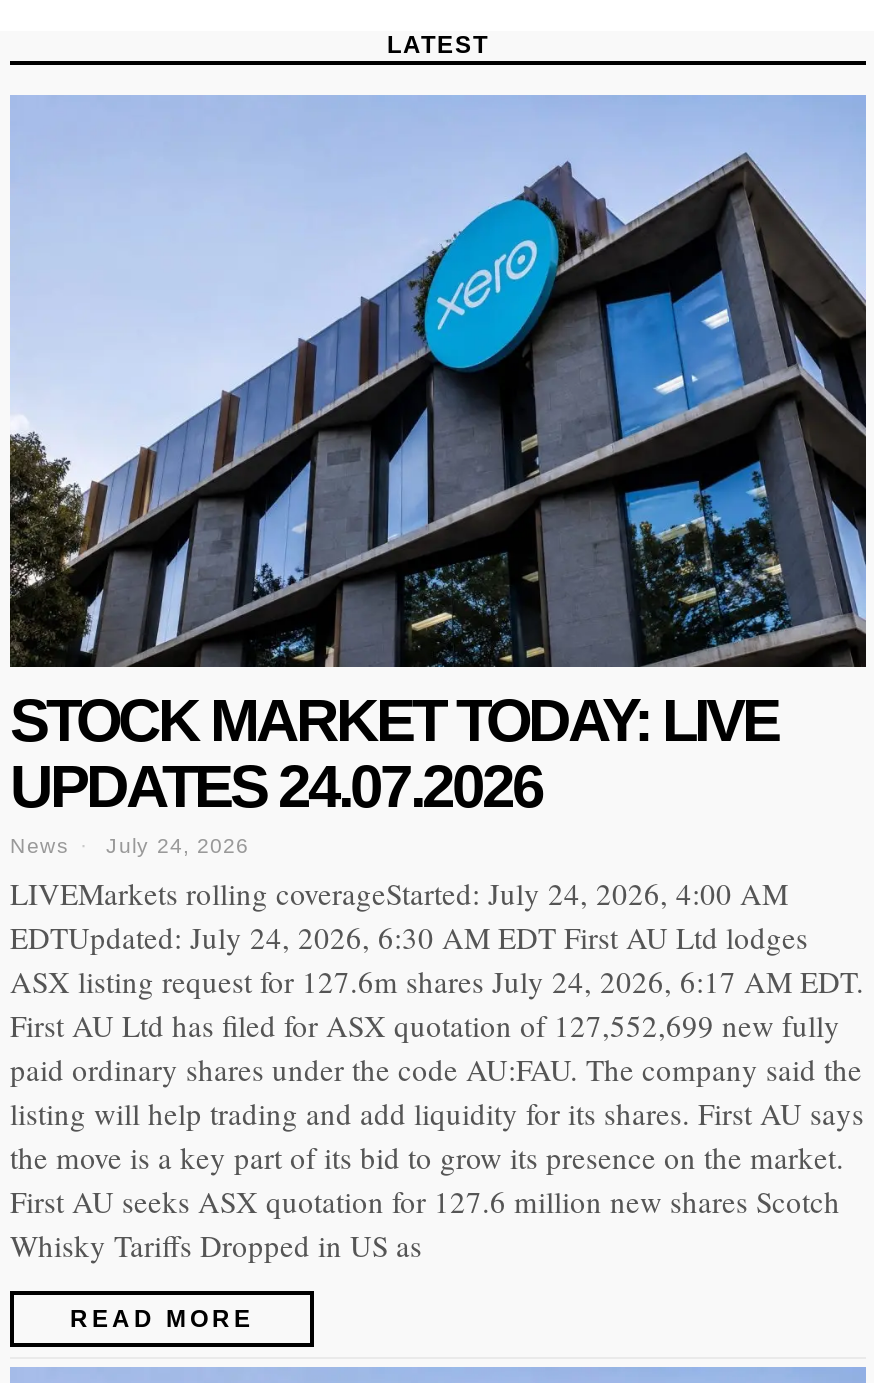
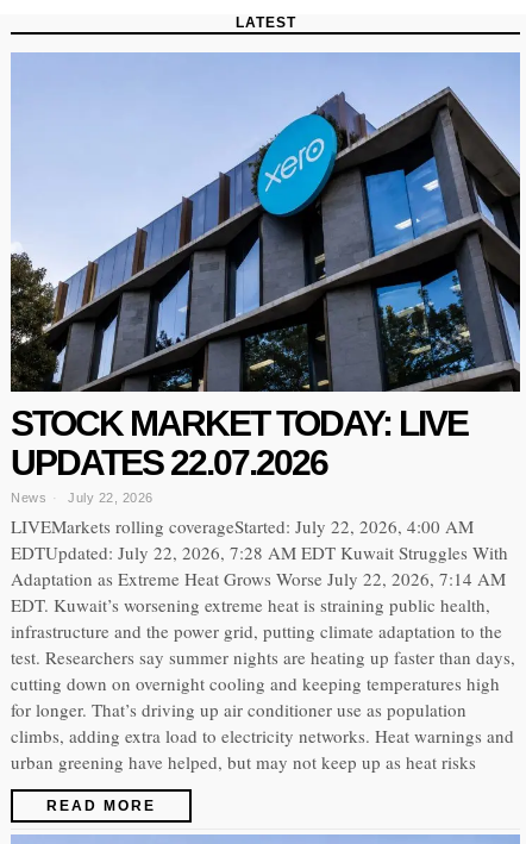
- UPDATES 24.07.2026
+ UPDATES 22.07.2026

- July 24, 2026
- LIVEMarkets rolling coverageStarted: July 24, 2026, 4:00 AM
- EDTUpdated: July 24, 2026, 6:30 AM EDT First AU Ltd lodges
- ASX listing request for 127.6m shares July 24, 2026, 6:17 AM EDT.
- First AU Ltd has filed for ASX quotation of 127,552,699 new fully
- paid ordinary shares under the code AU:FAU. The company said the
- listing will help trading and add liquidity for its shares. First AU says
- the move is a key part of its bid to grow its presence on the market.
- First AU seeks ASX quotation for 127.6 million new shares Scotch
- Whisky Tariffs Dropped in US as
+ July 22, 2026
+ LIVEMarkets rolling coverageStarted: July 22, 2026, 4:00 AM
+ EDTUpdated: July 22, 2026, 7:28 AM EDT Kuwait Struggles With
+ Adaptation as Extreme Heat Grows Worse July 22, 2026, 7:14 AM
+ EDT. Kuwait’s worsening extreme heat is straining public health,
+ infrastructure and the power grid, putting climate adaptation to the
+ test. Researchers say summer nights are heating up faster than days,
+ cutting down on overnight cooling and keeping temperatures high
+ for longer. That’s driving up air conditioner use as population
+ climbs, adding extra load to electricity networks. Heat warnings and
+ urban greening have helped, but may not keep up as heat risks
